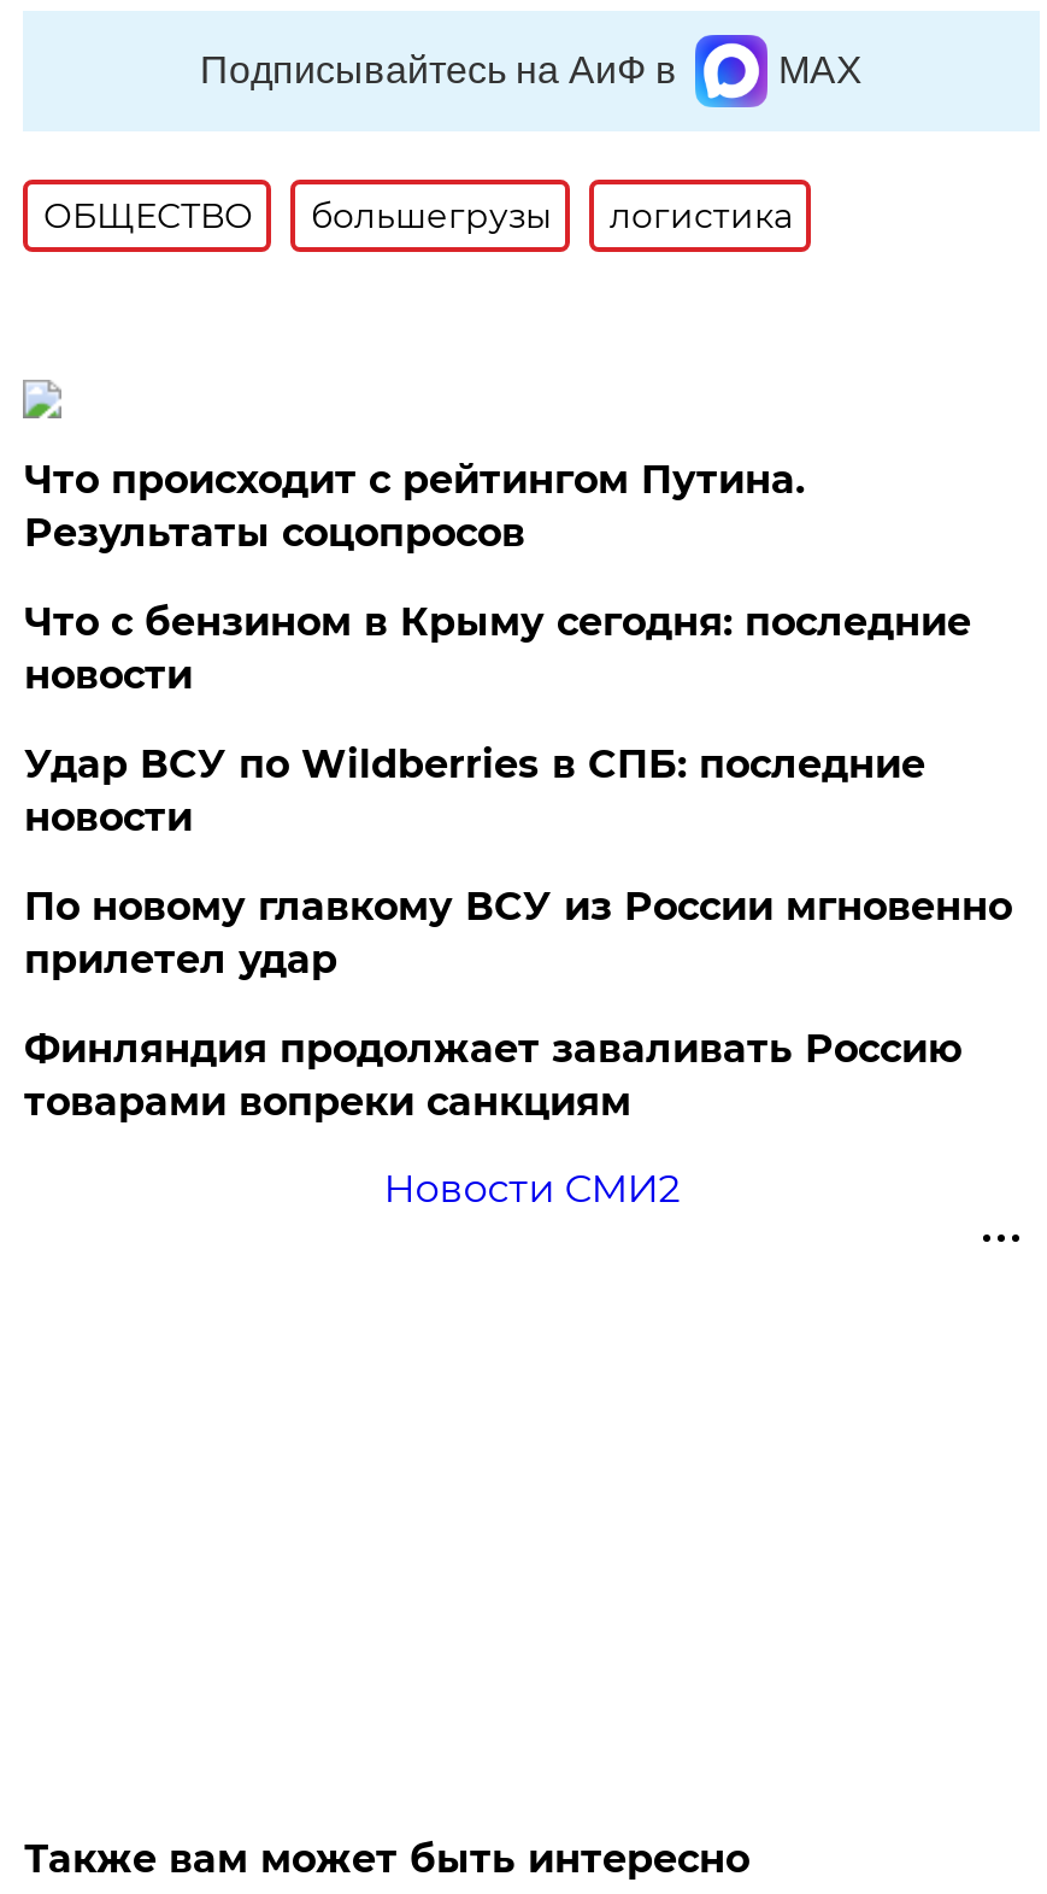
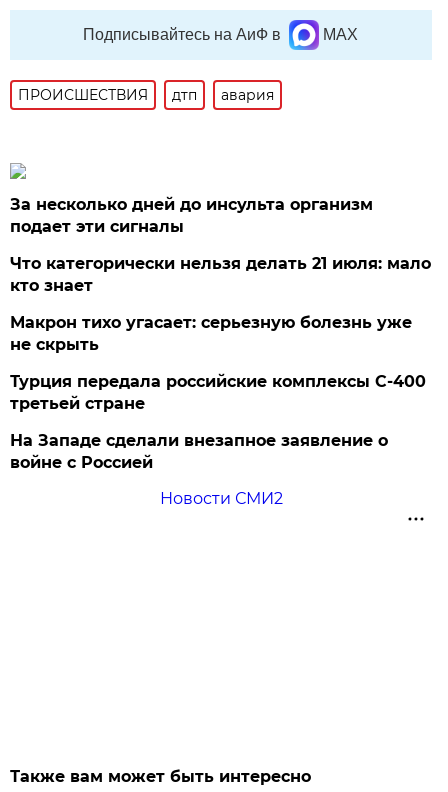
- ОБЩЕСТВО
- большегрузы
- логистика
+ ПРОИСШЕСТВИЯ
+ дтп
+ авария

- Что происходит с рейтингом Путина.
- Результаты соцопросов
+ За несколько дней до инсульта организм
+ подает эти сигналы

- Что с бензином в Крыму сегодня: последние
- новости
+ Что категорически нельзя делать 21 июля: мало
+ кто знает

- Удар ВСУ по Wildberries в СПБ: последние
- новости
+ Макрон тихо угасает: серьезную болезнь уже
+ не скрыть

- По новому главкому ВСУ из России мгновенно
- прилетел удар
+ Турция передала российские комплексы С-400
+ третьей стране

- Финляндия продолжает заваливать Россию
- товарами вопреки санкциям
+ На Западе сделали внезапное заявление о
+ войне с Россией
